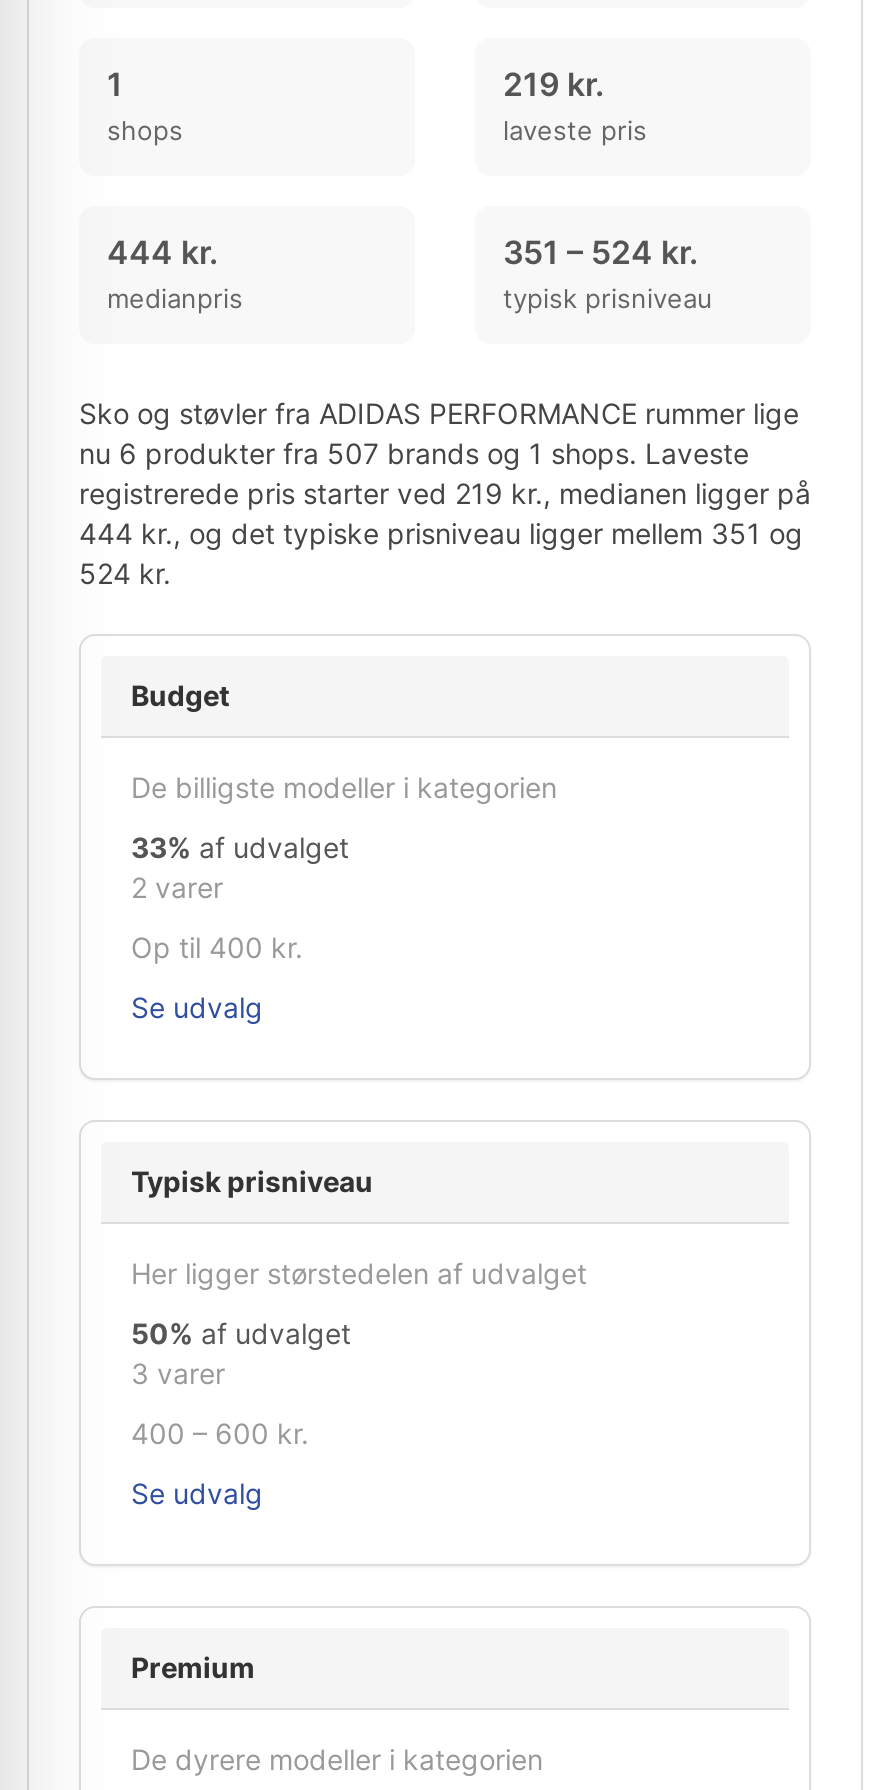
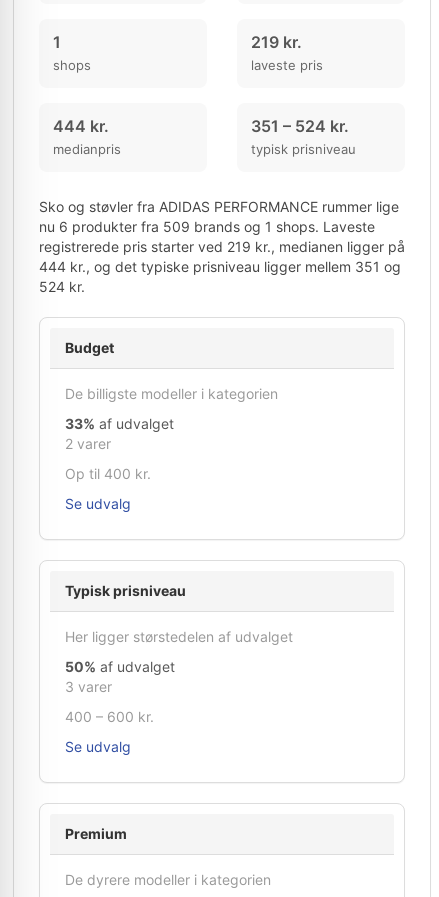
- nu 6 produkter fra 507 brands og 1 shops. Laveste
+ nu 6 produkter fra 509 brands og 1 shops. Laveste
